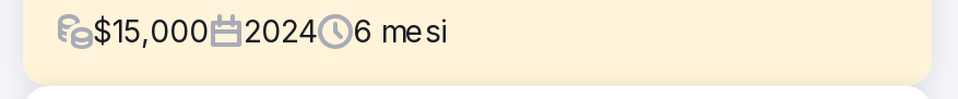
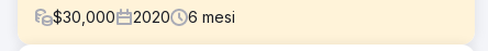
- $15,000
- 2024
+ $30,000
+ 2020
